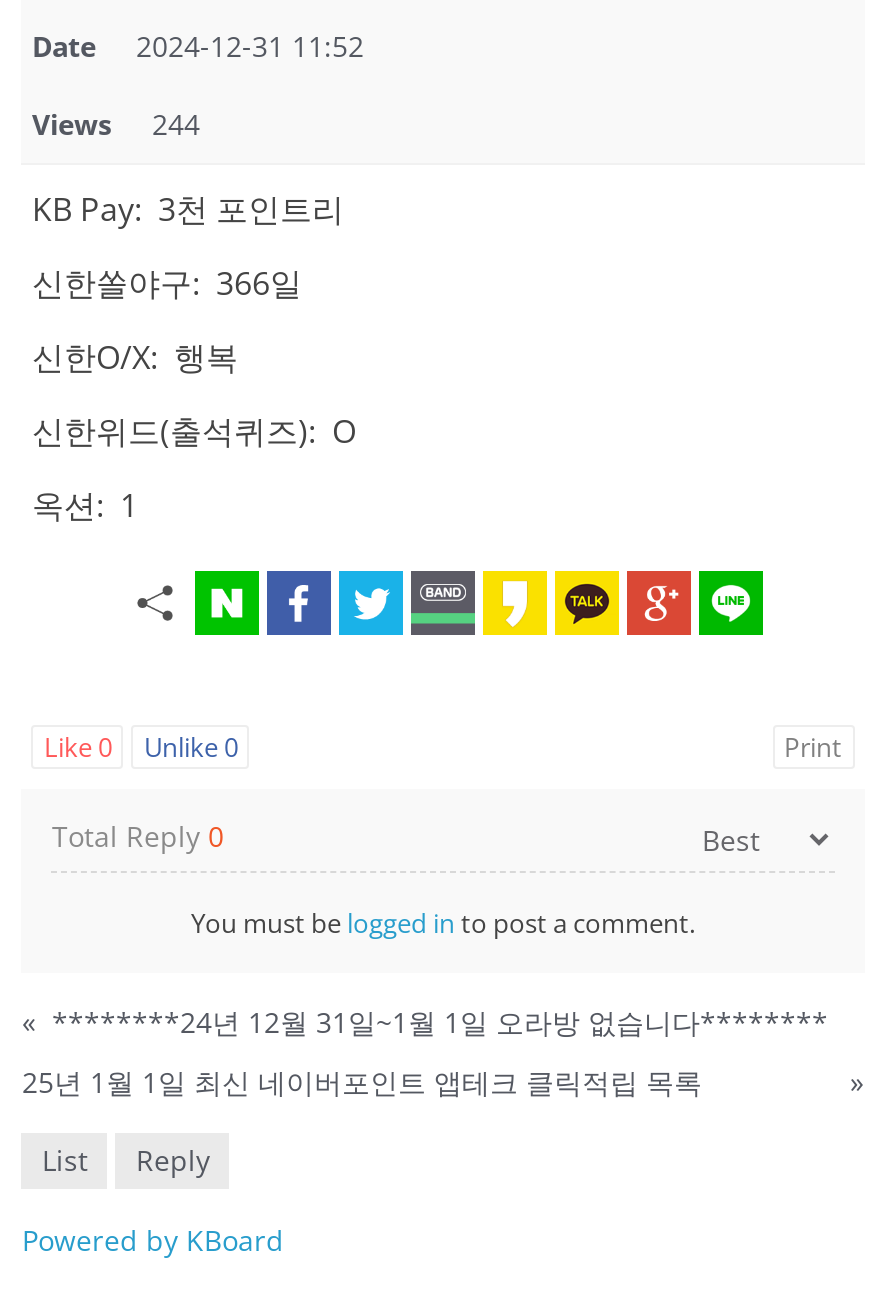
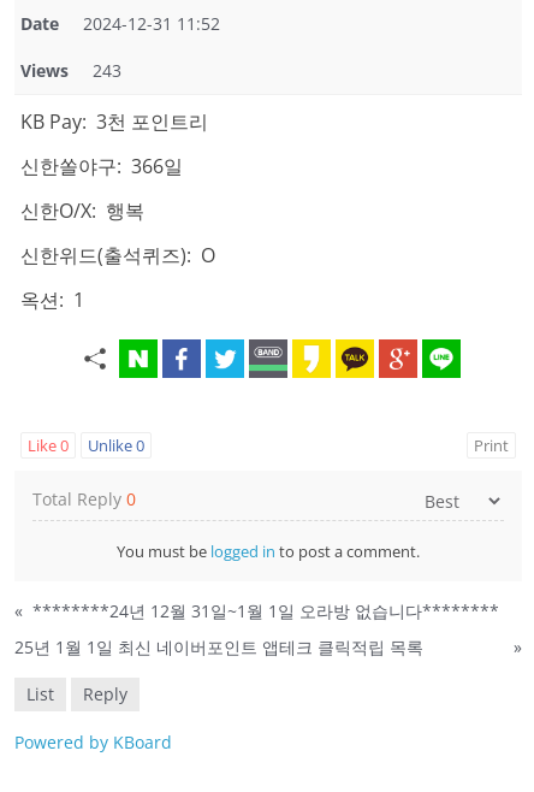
- Views 244
+ Views 243
